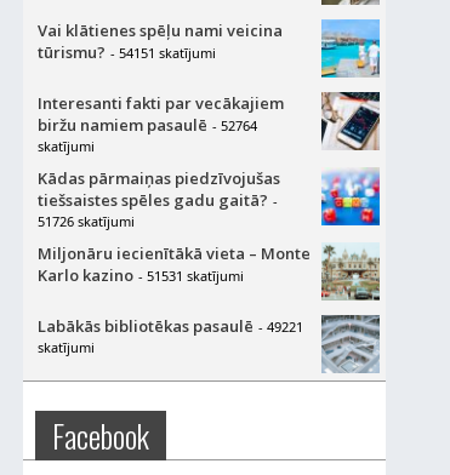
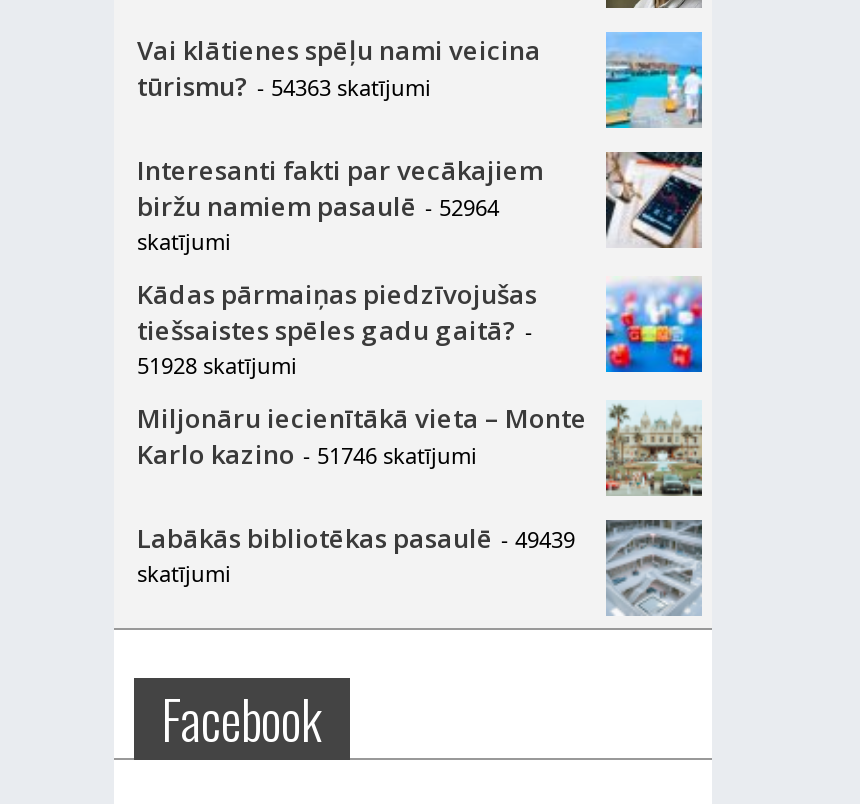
- tūrismu? - 54151 skatījumi
+ tūrismu? - 54363 skatījumi

- biržu namiem pasaulē - 52764
+ biržu namiem pasaulē - 52964

- 51726 skatījumi
+ 51928 skatījumi

- Karlo kazino - 51531 skatījumi
+ Karlo kazino - 51746 skatījumi

- Labākās bibliotēkas pasaulē - 49221
+ Labākās bibliotēkas pasaulē - 49439
